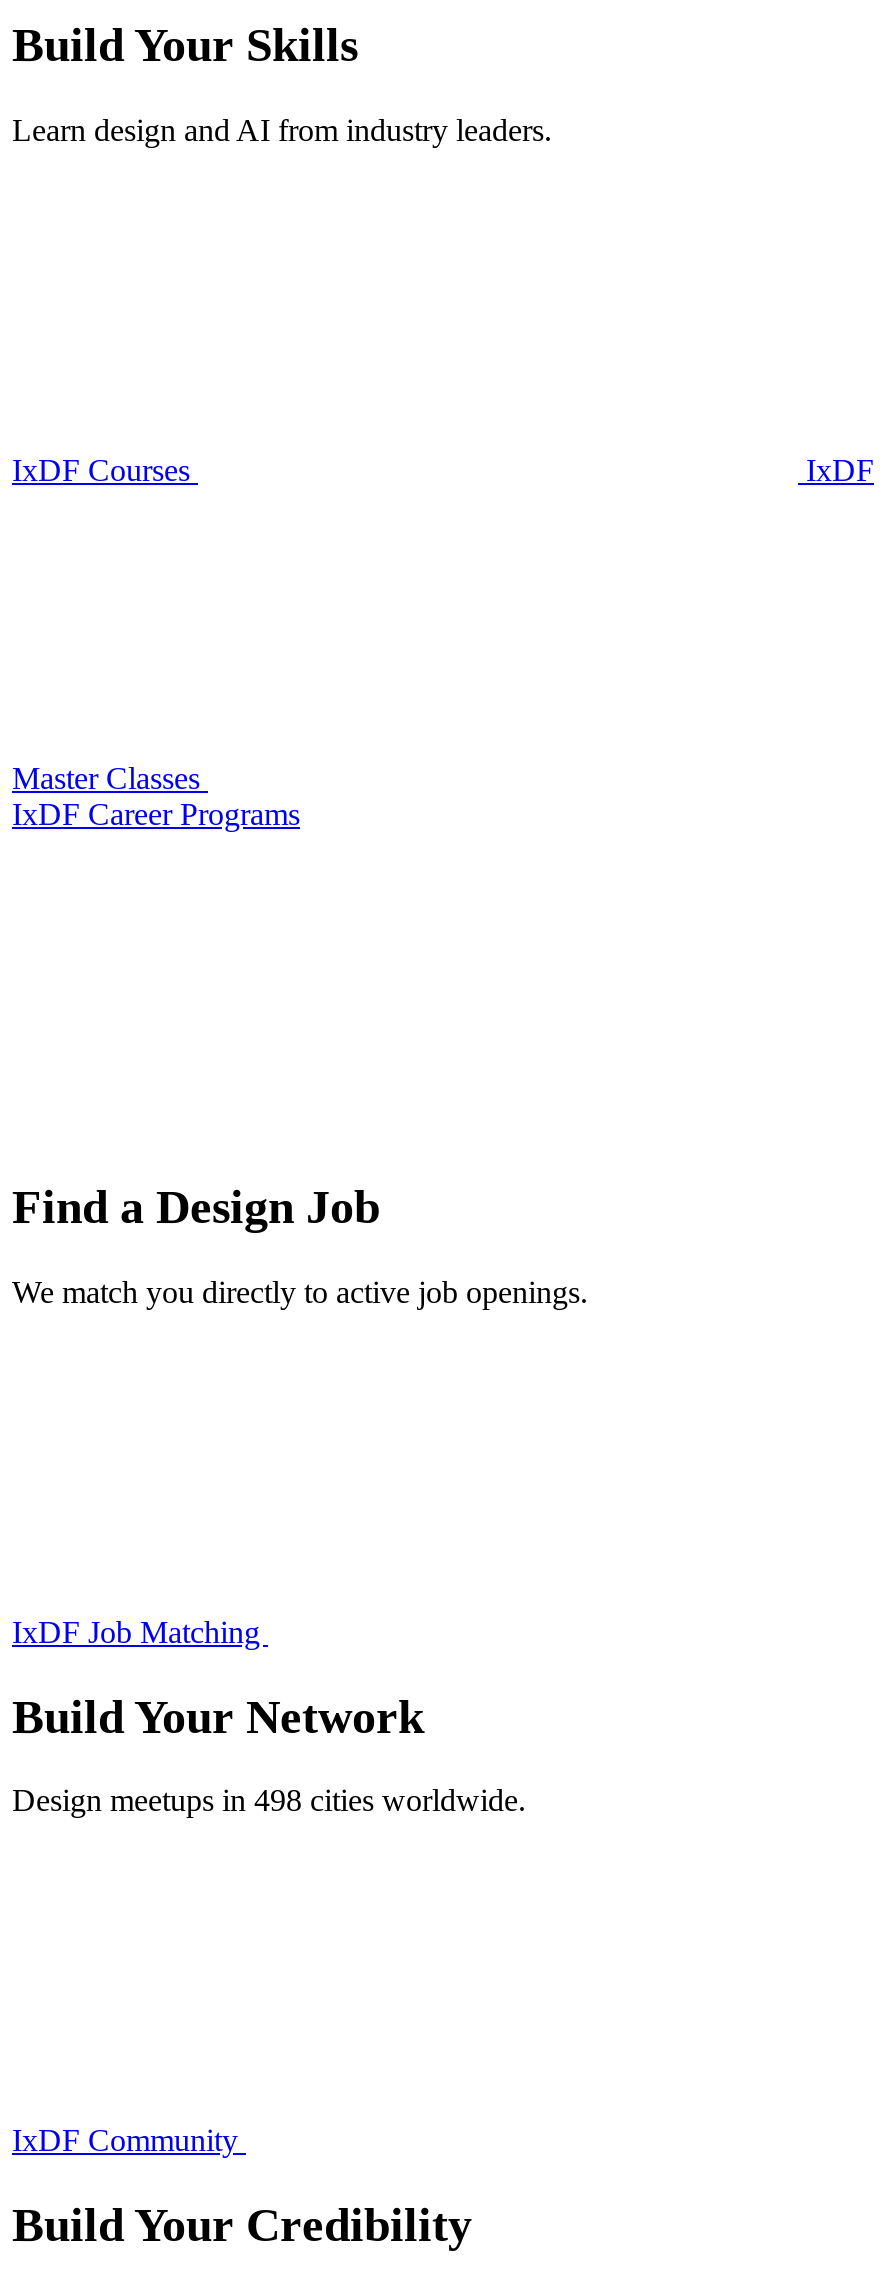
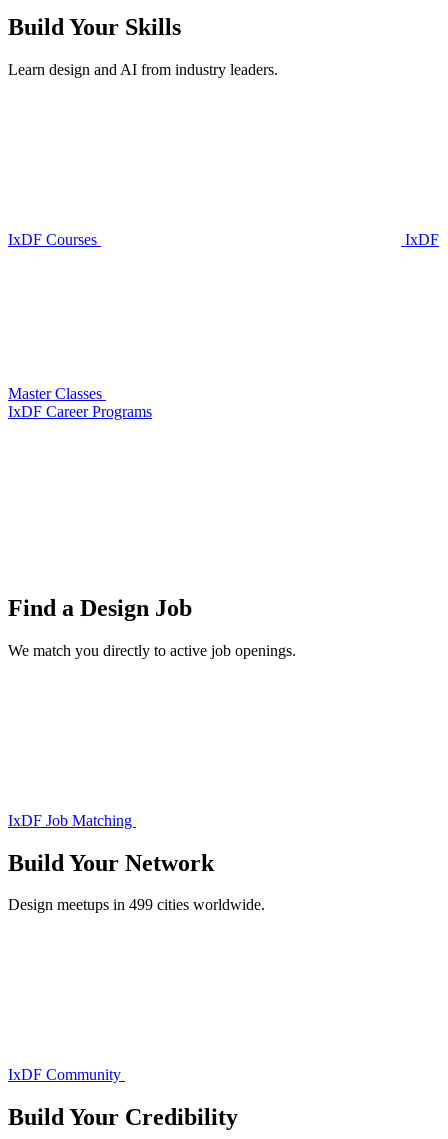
- Design meetups in 498 cities worldwide.
+ Design meetups in 499 cities worldwide.
